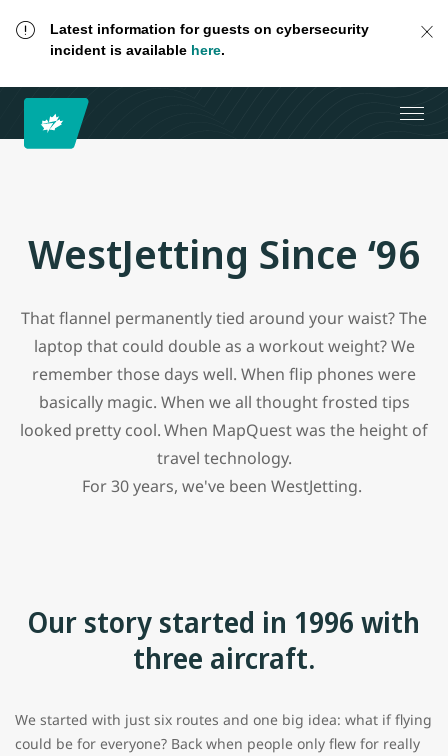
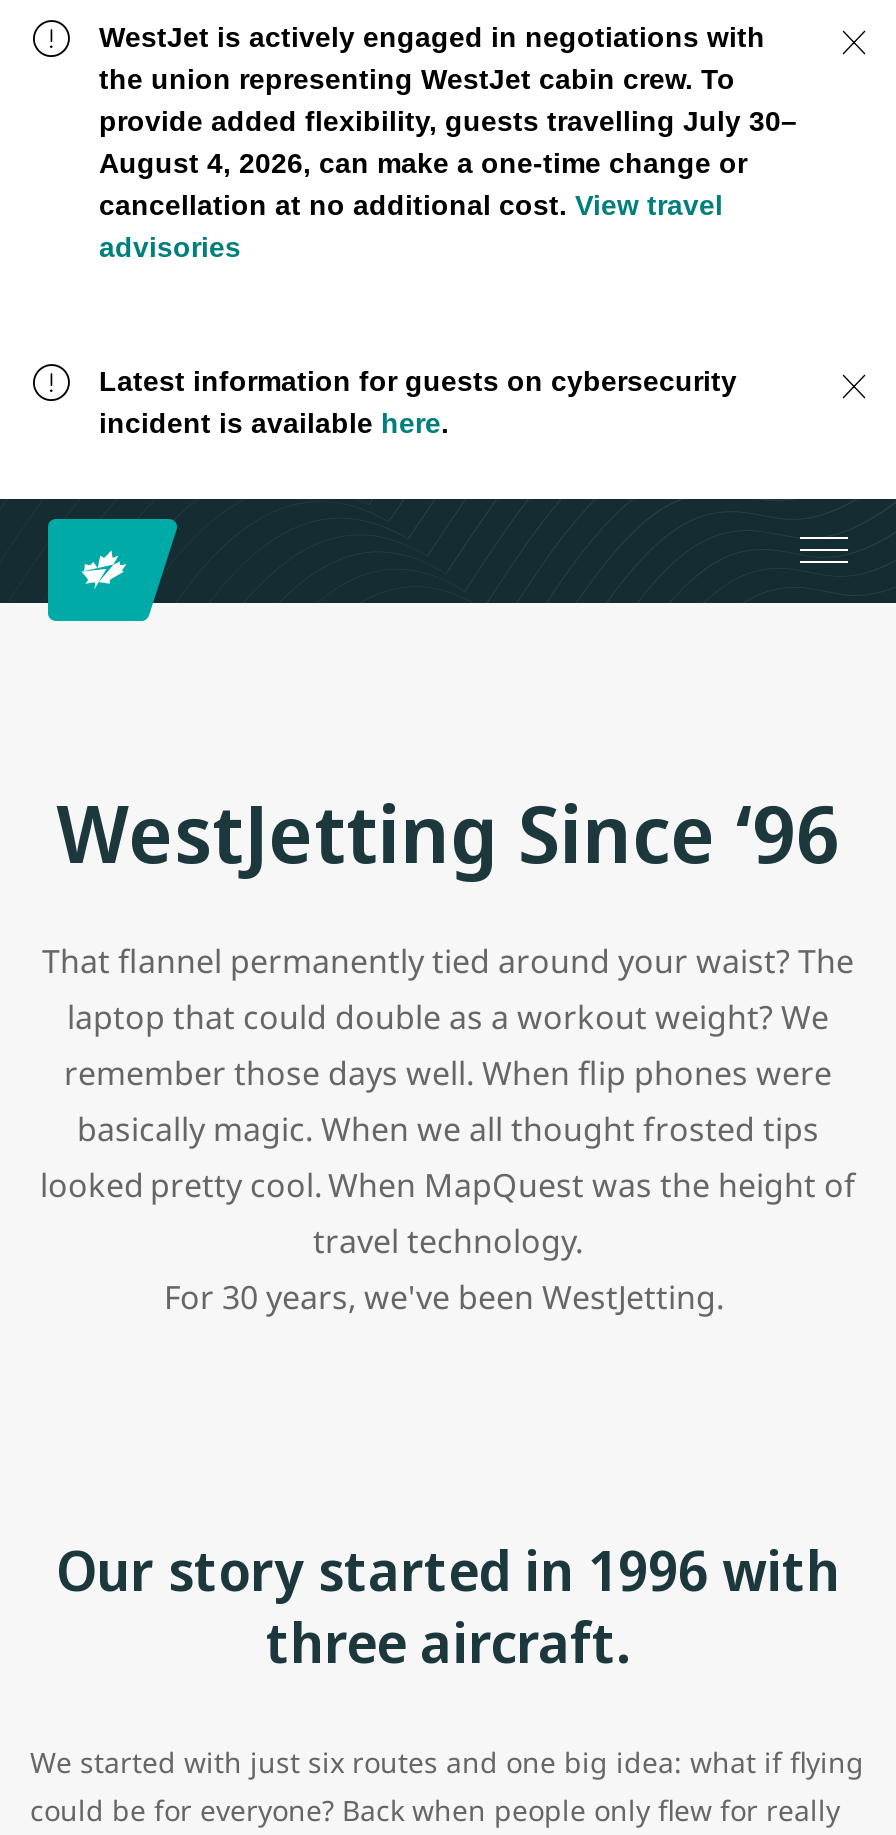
+ WestJet is actively engaged in negotiations with
+ the union representing WestJet cabin crew. To
+ provide added flexibility, guests travelling July 30–
+ August 4, 2026, can make a one-time change or
+ cancellation at no additional cost. View travel
+ advisories
